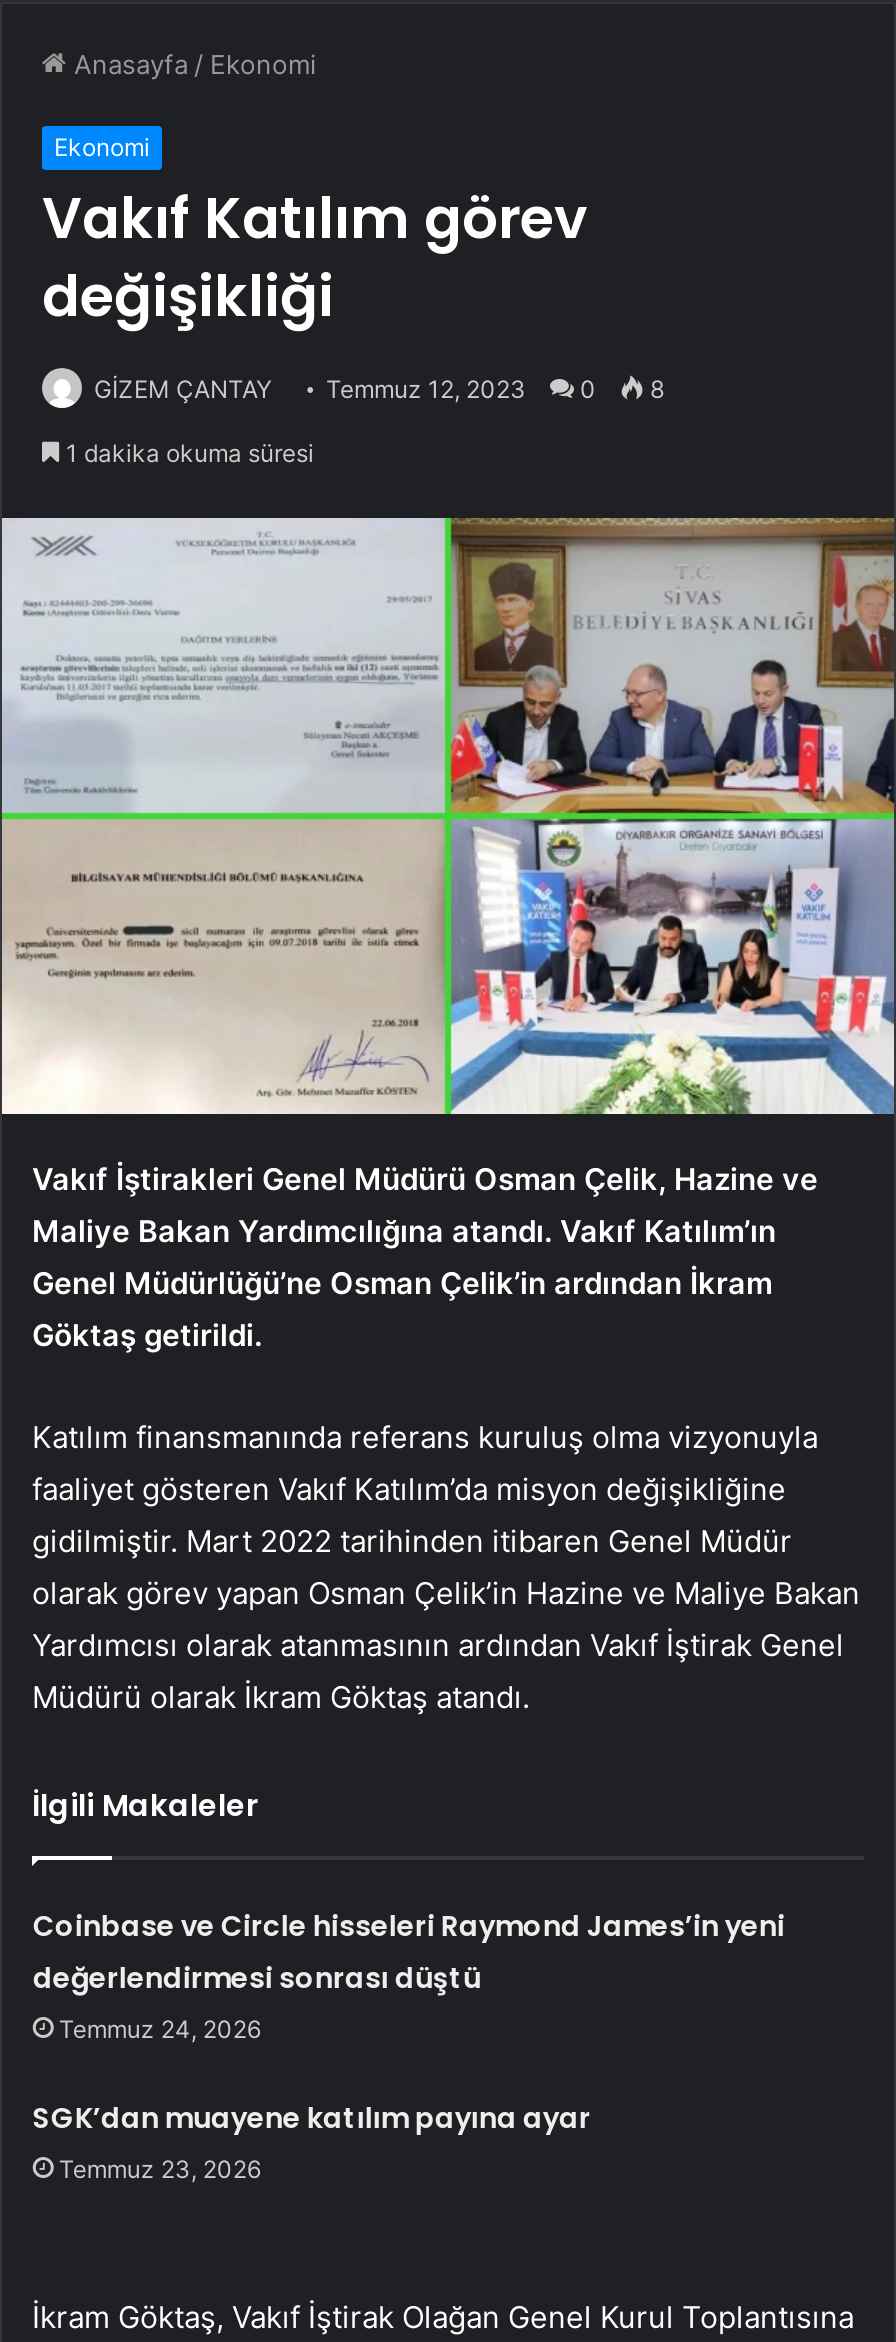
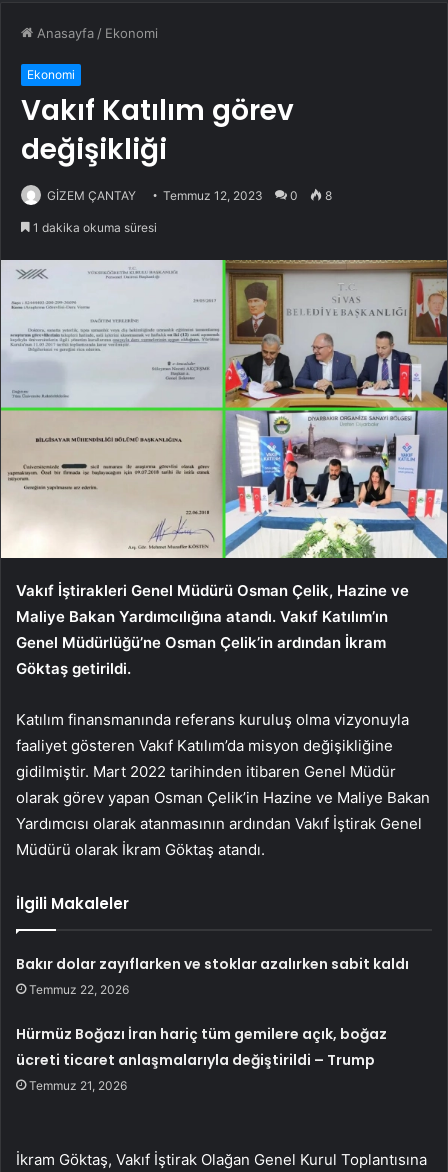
- Coinbase ve Circle hisseleri Raymond James’in yeni
- değerlendirmesi sonrası düştü
- Temmuz 24, 2026
+ Bakır dolar zayıflarken ve stoklar azalırken sabit kaldı
+ Temmuz 22, 2026

- SGK’dan muayene katılım payına ayar
- Temmuz 23, 2026
+ Hürmüz Boğazı İran hariç tüm gemilere açık, boğaz
+ ücreti ticaret anlaşmalarıyla değiştirildi – Trump
+ Temmuz 21, 2026
